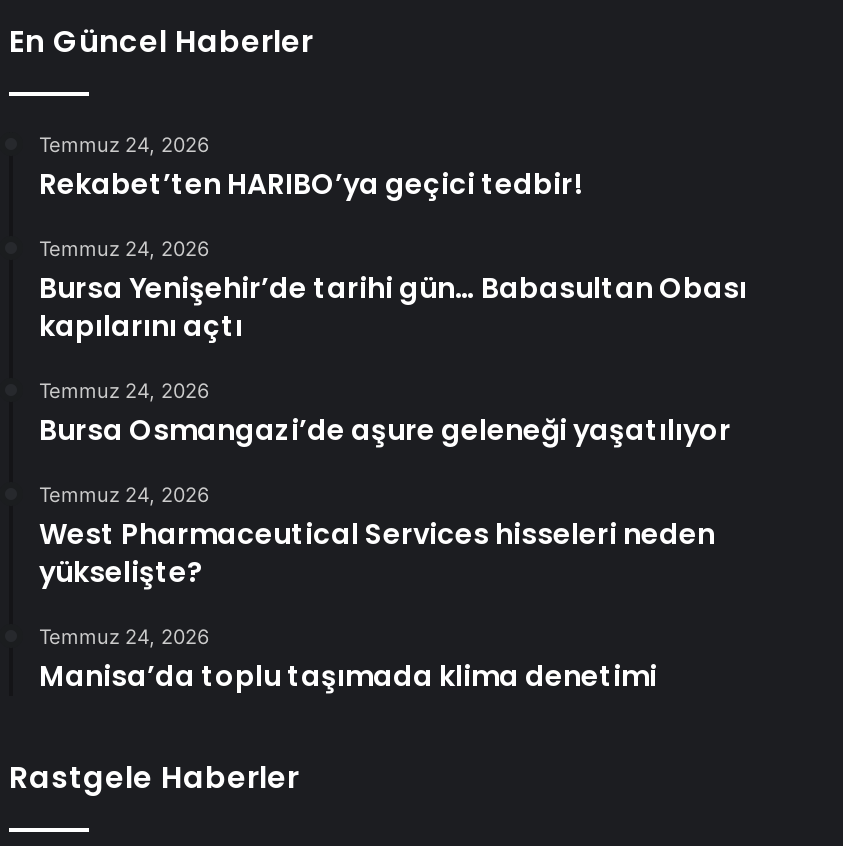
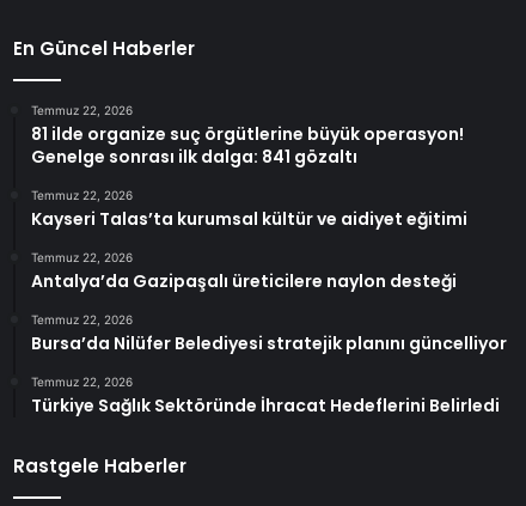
- Temmuz 24, 2026
- Rekabet’ten HARIBO’ya geçici tedbir!
+ Temmuz 22, 2026
+ 81 ilde organize suç örgütlerine büyük operasyon!
+ Genelge sonrası ilk dalga: 841 gözaltı

- Temmuz 24, 2026
- Bursa Yenişehir’de tarihi gün… Babasultan Obası
- kapılarını açtı
+ Temmuz 22, 2026
+ Kayseri Talas’ta kurumsal kültür ve aidiyet eğitimi

- Temmuz 24, 2026
- Bursa Osmangazi’de aşure geleneği yaşatılıyor
+ Temmuz 22, 2026
+ Antalya’da Gazipaşalı üreticilere naylon desteği

- Temmuz 24, 2026
- West Pharmaceutical Services hisseleri neden
- yükselişte?
+ Temmuz 22, 2026
+ Bursa’da Nilüfer Belediyesi stratejik planını güncelliyor

- Temmuz 24, 2026
- Manisa’da toplu taşımada klima denetimi
+ Temmuz 22, 2026
+ Türkiye Sağlık Sektöründe İhracat Hedeflerini Belirledi
